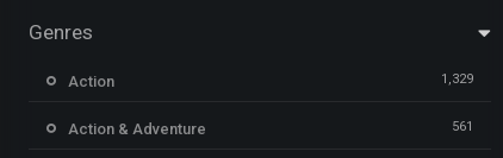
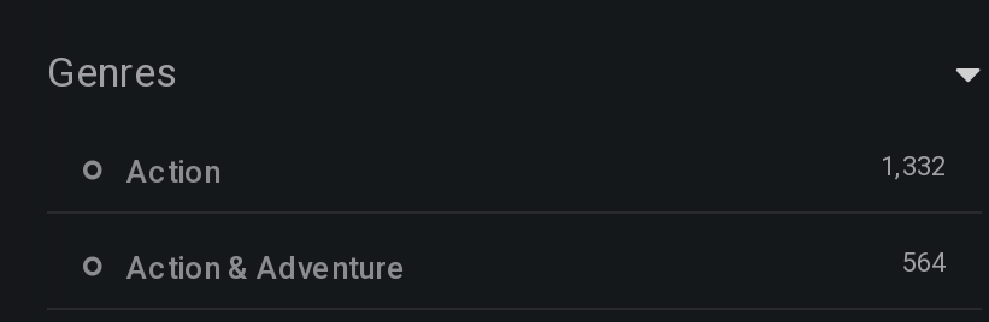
- 1,329
+ 1,332

- 561
+ 564
